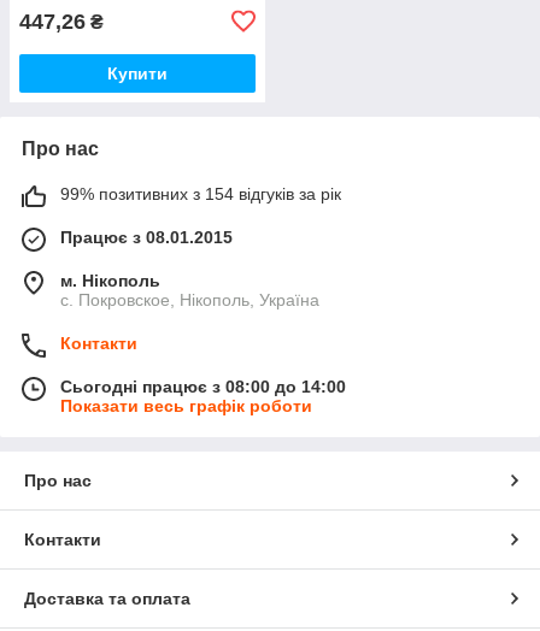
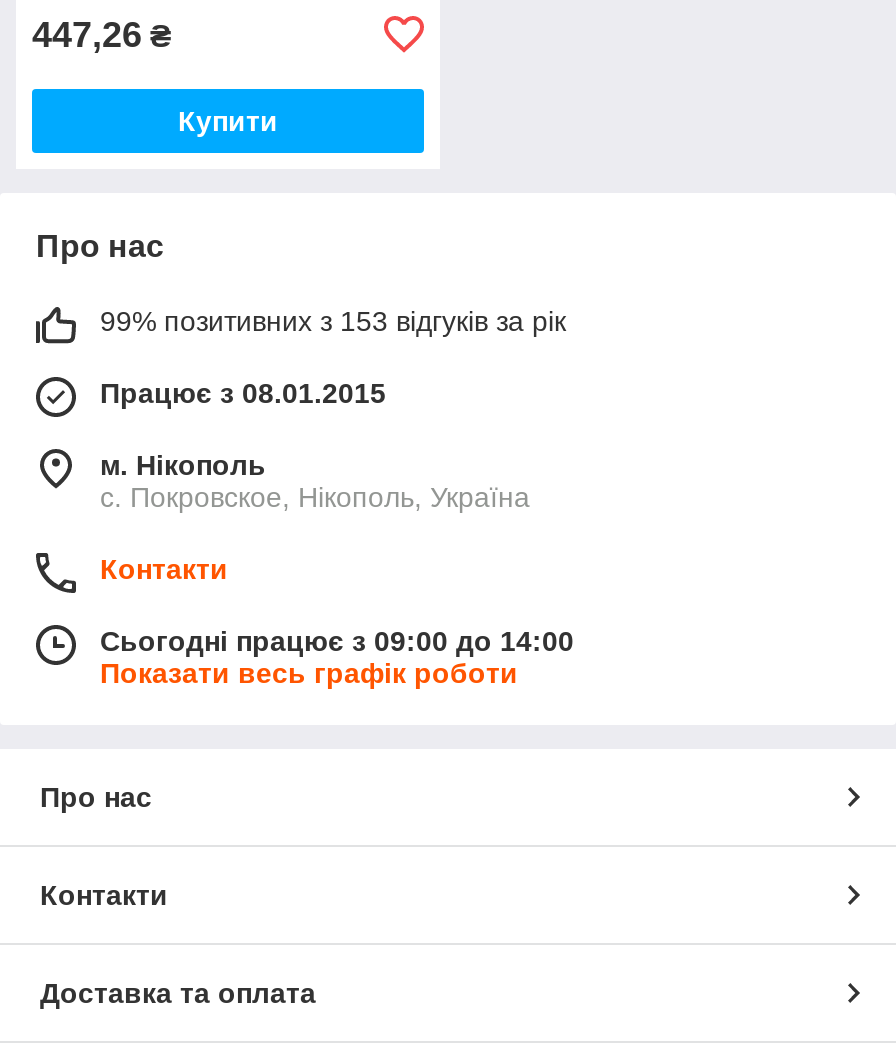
- 99% позитивних з 154 відгуків за рік
+ 99% позитивних з 153 відгуків за рік

- Сьогодні працює з 08:00 до 14:00
+ Сьогодні працює з 09:00 до 14:00
